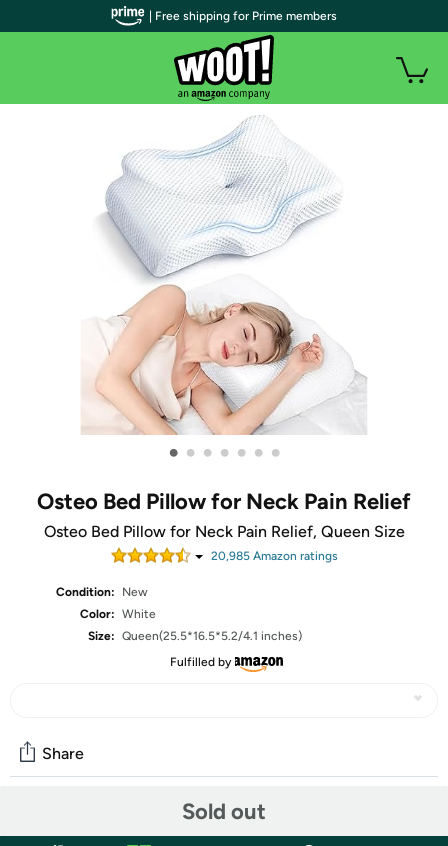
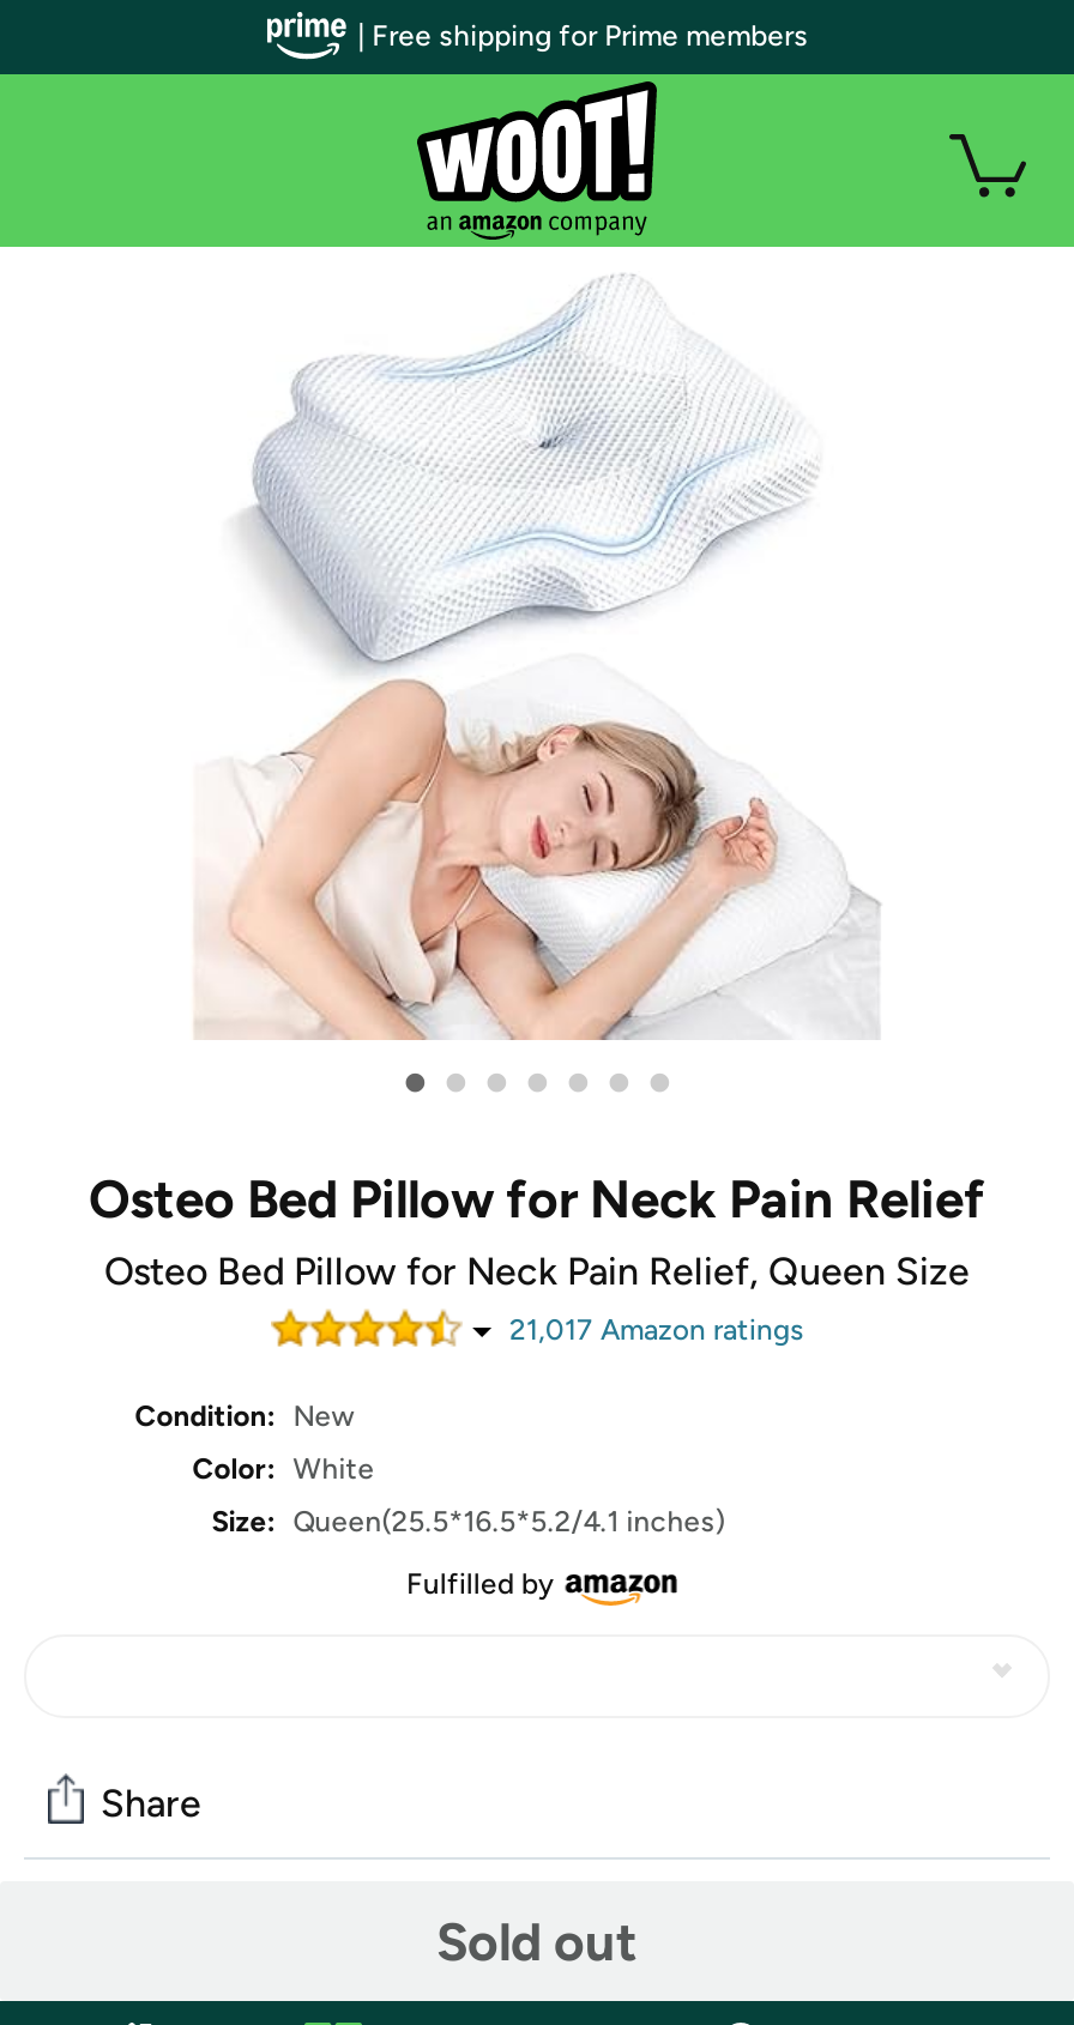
- 20,985 Amazon ratings
+ 21,017 Amazon ratings
